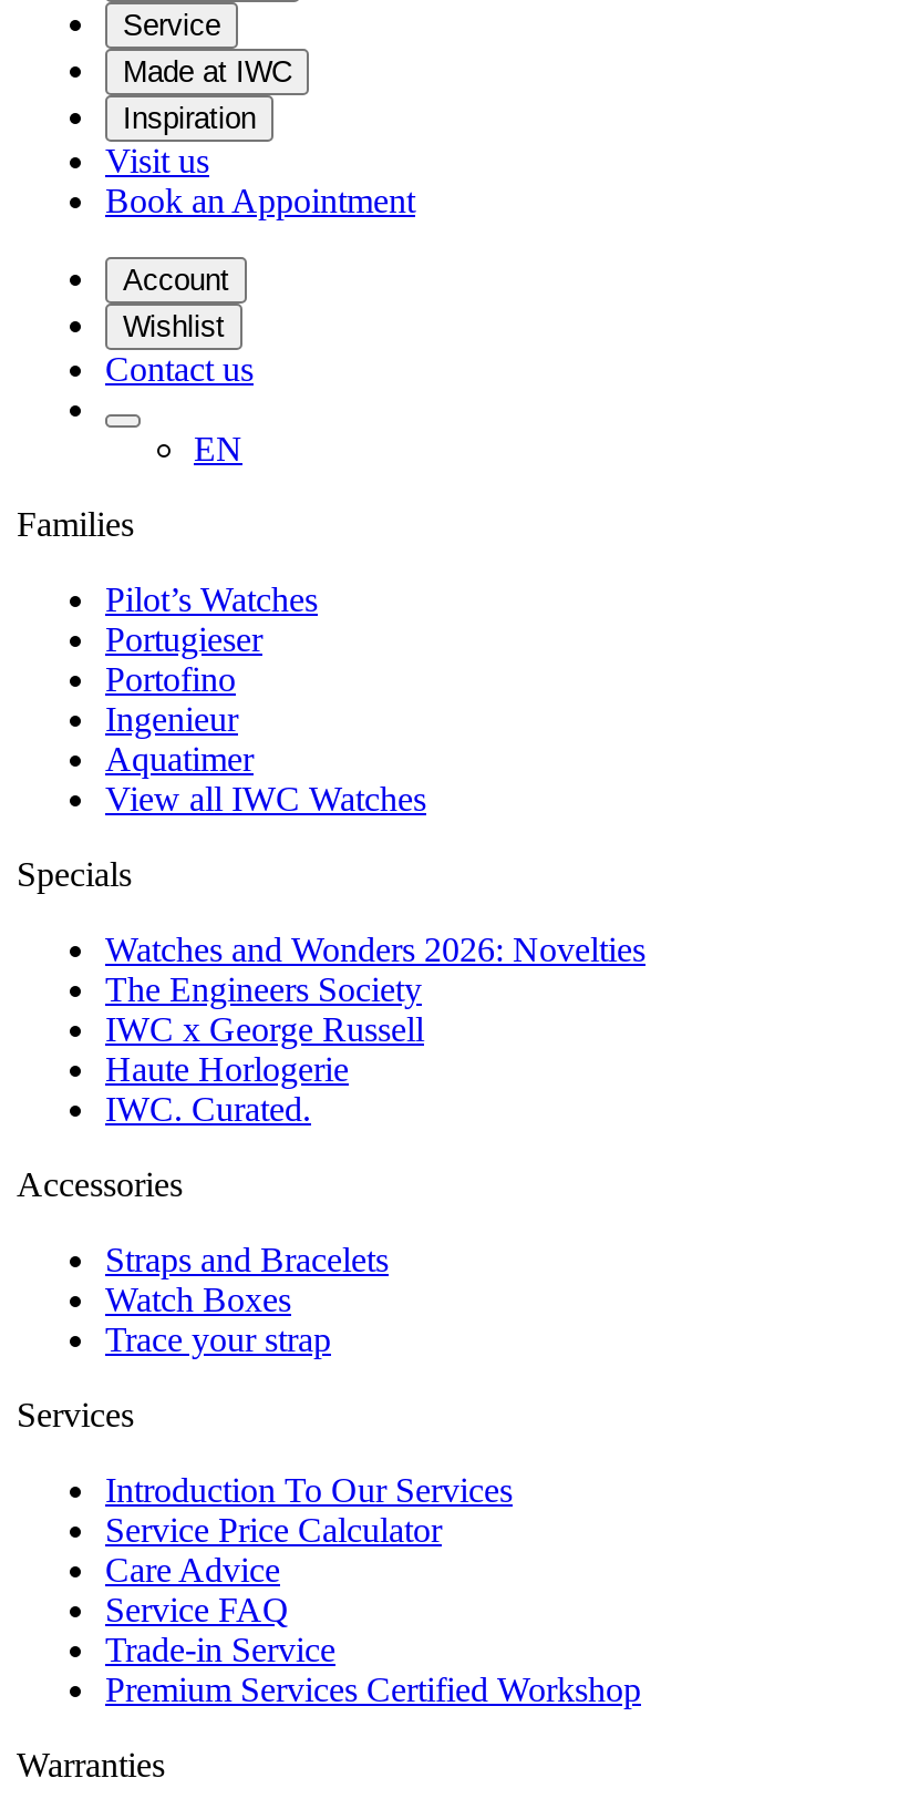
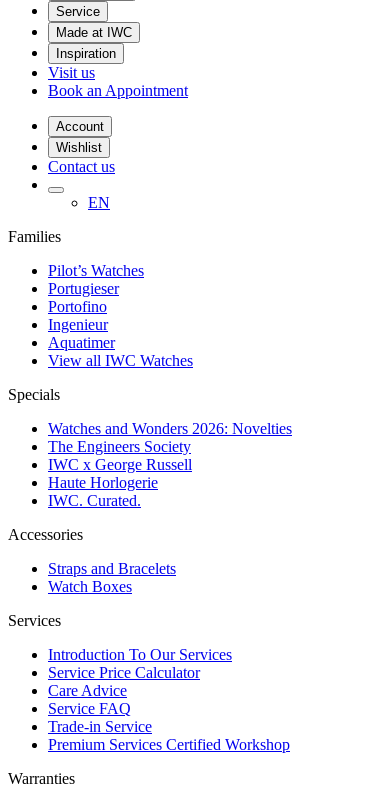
- Trace your strap
